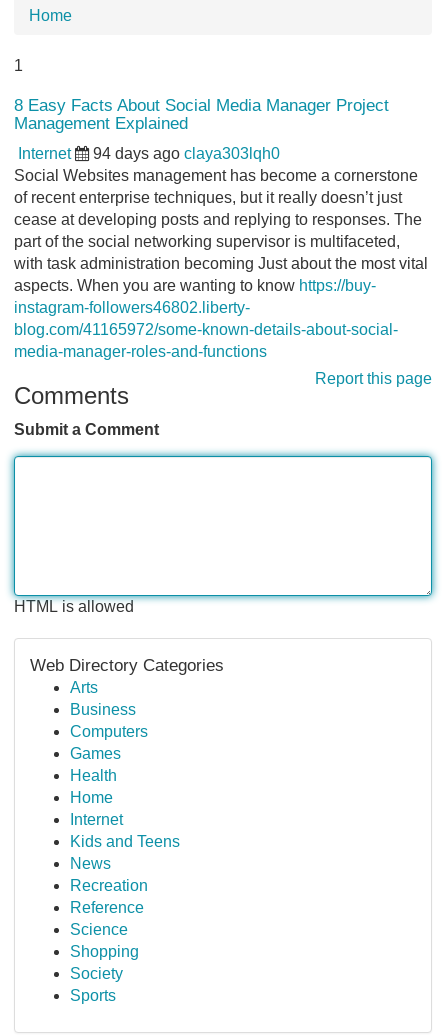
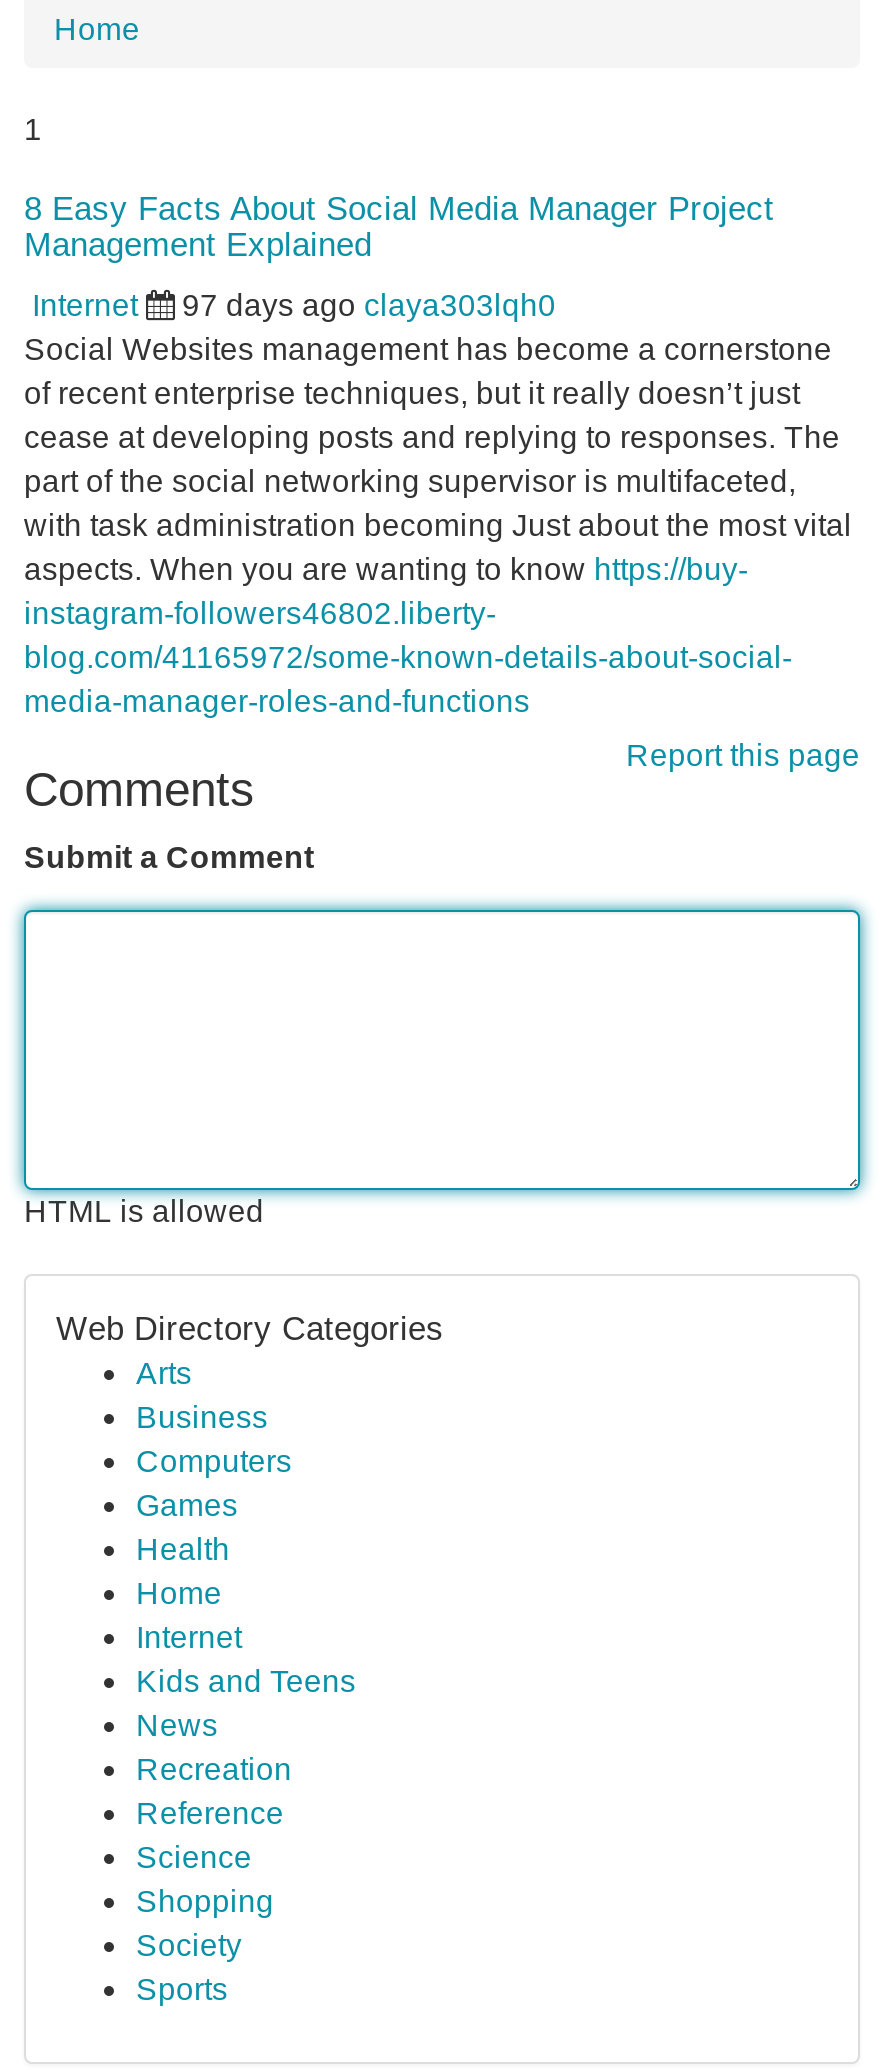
- 94 days ago claya303lqh0
+ 97 days ago claya303lqh0
